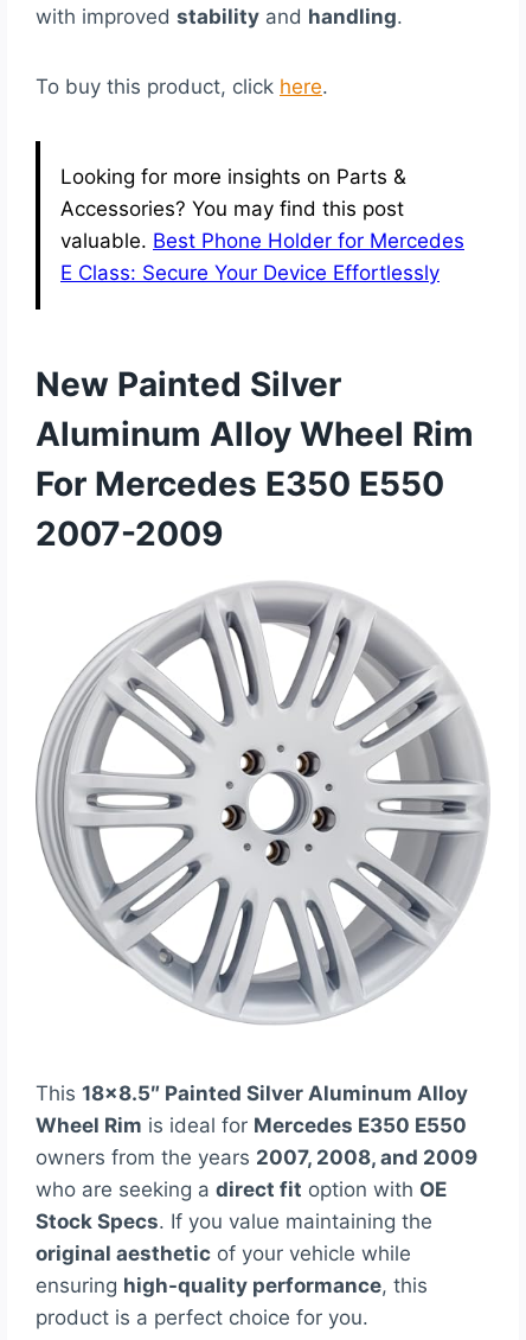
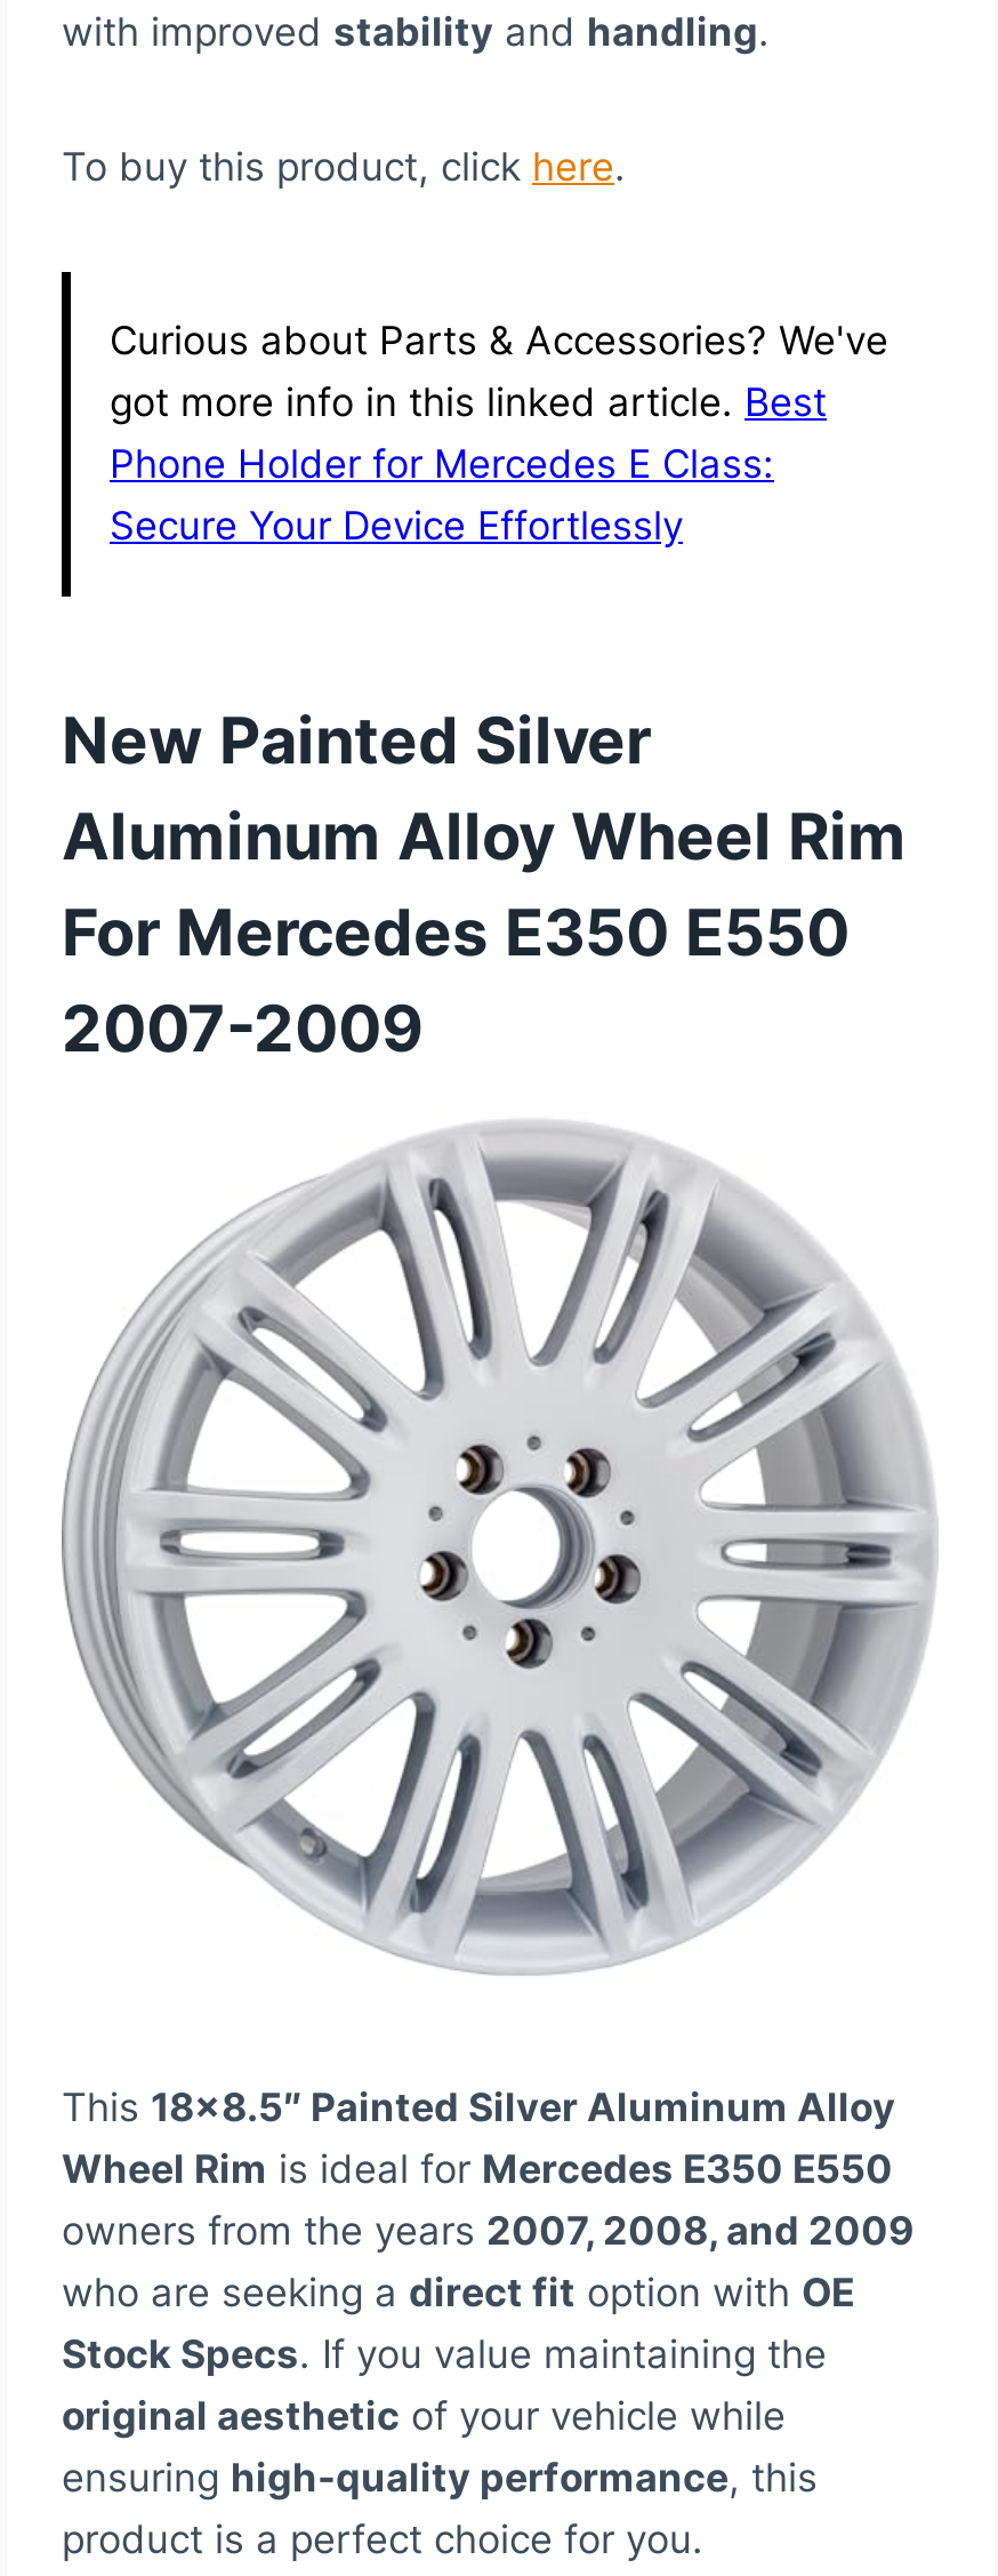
- Looking for more insights on Parts &
- Accessories? You may find this post
- valuable. Best Phone Holder for Mercedes
- E Class: Secure Your Device Effortlessly
+ Curious about Parts & Accessories? We've
+ got more info in this linked article. Best
+ Phone Holder for Mercedes E Class:
+ Secure Your Device Effortlessly
